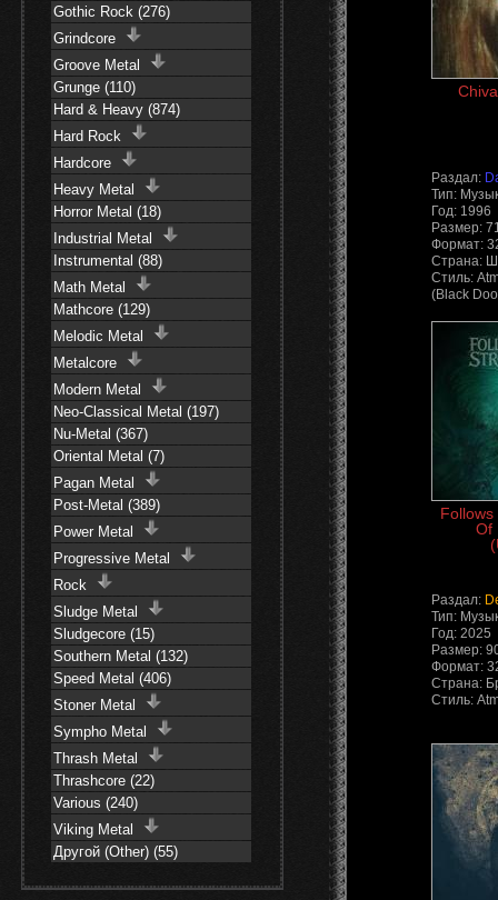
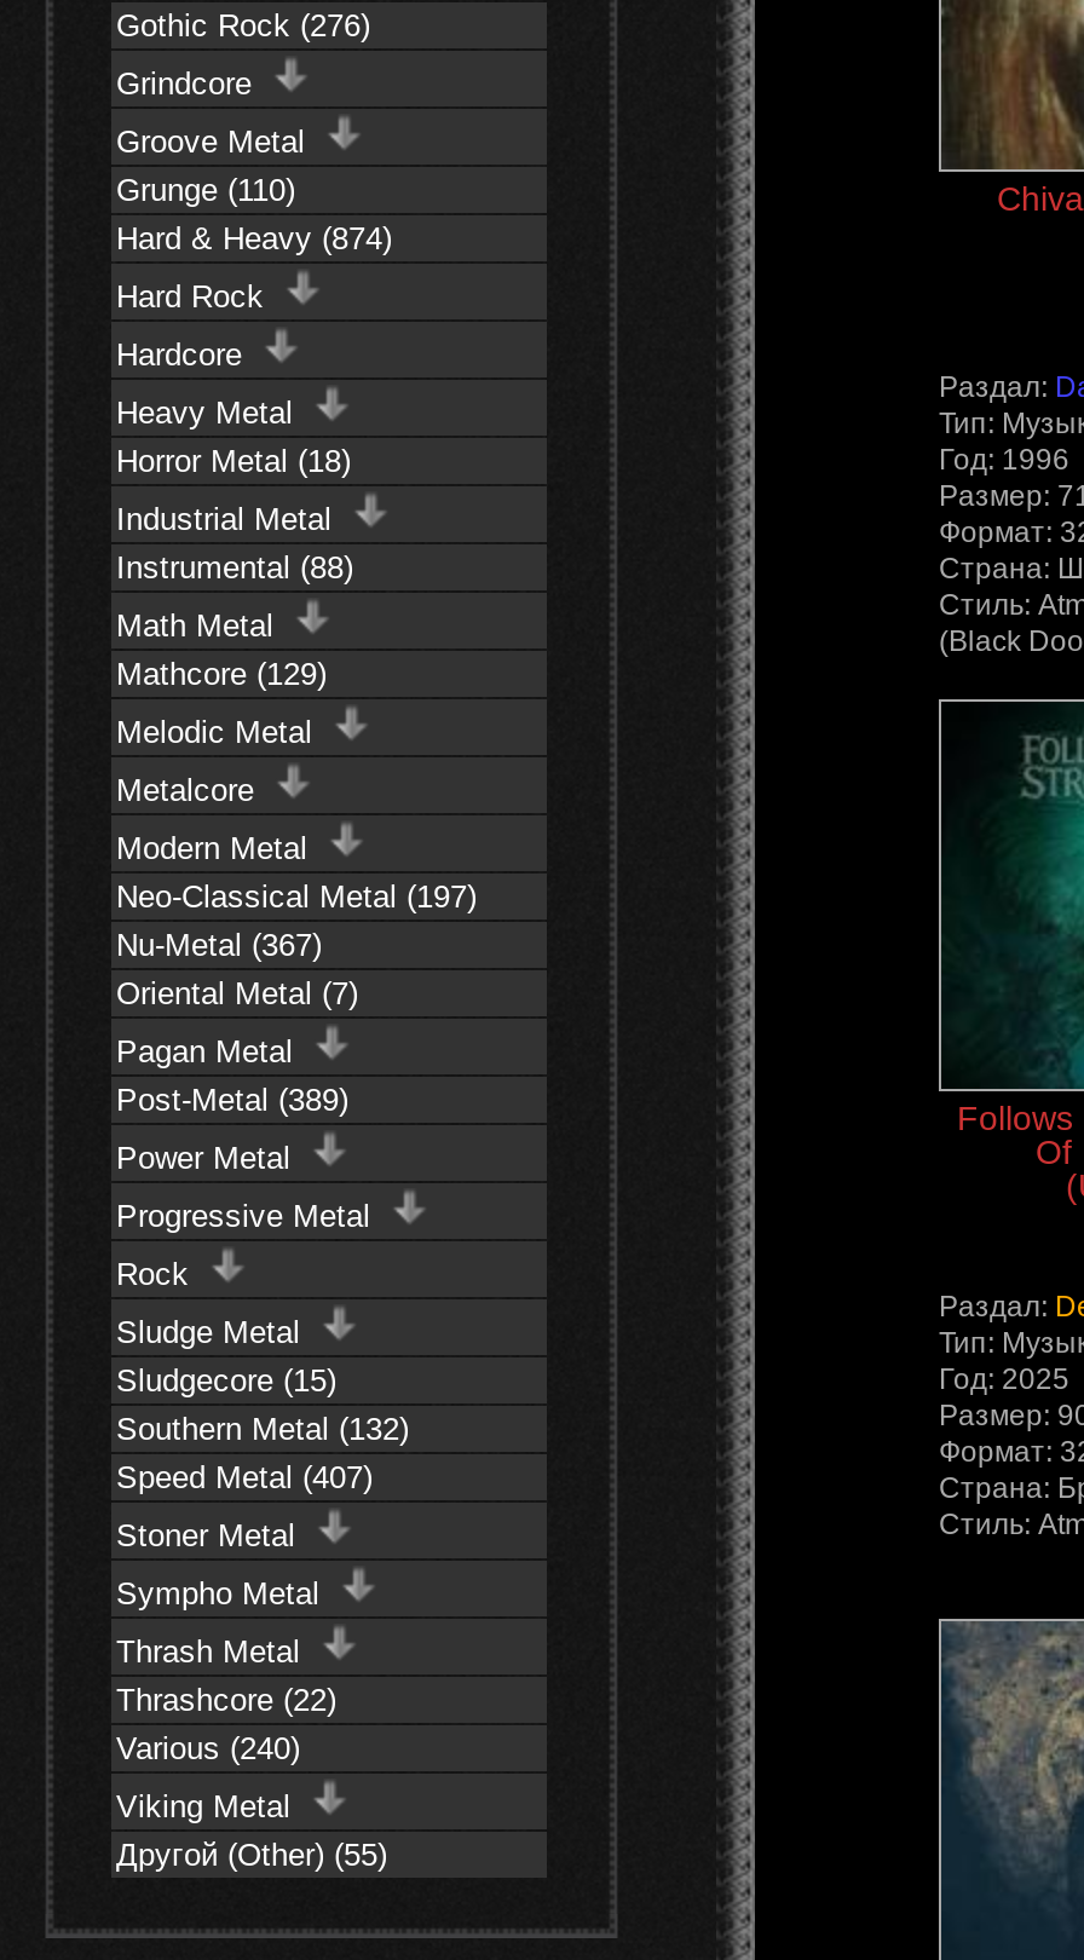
- Speed Metal (406)
+ Speed Metal (407)
